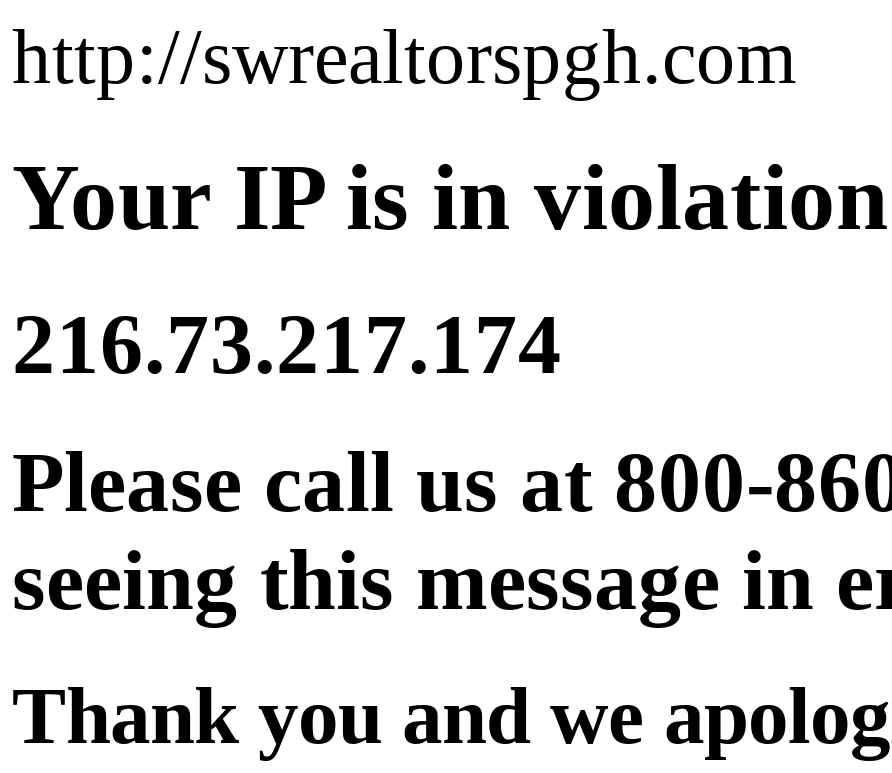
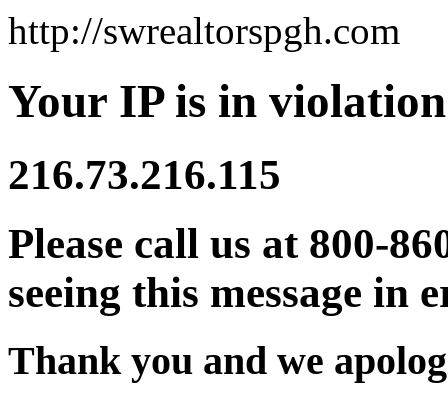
- 216.73.217.174
+ 216.73.216.115
